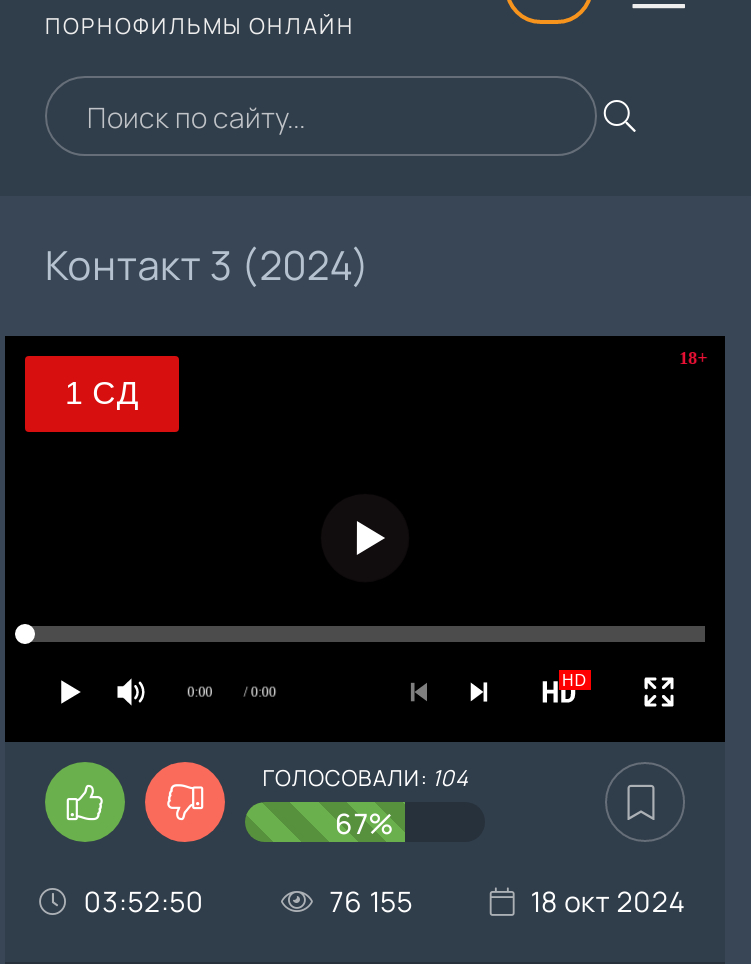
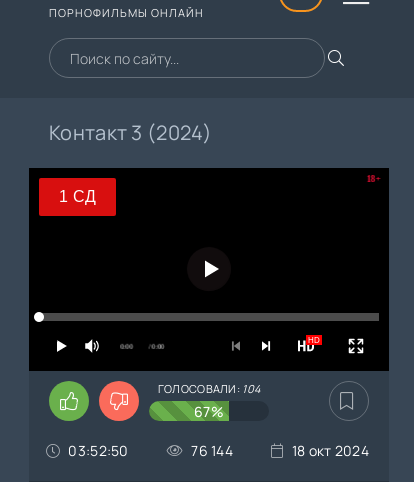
- 76 155
+ 76 144
